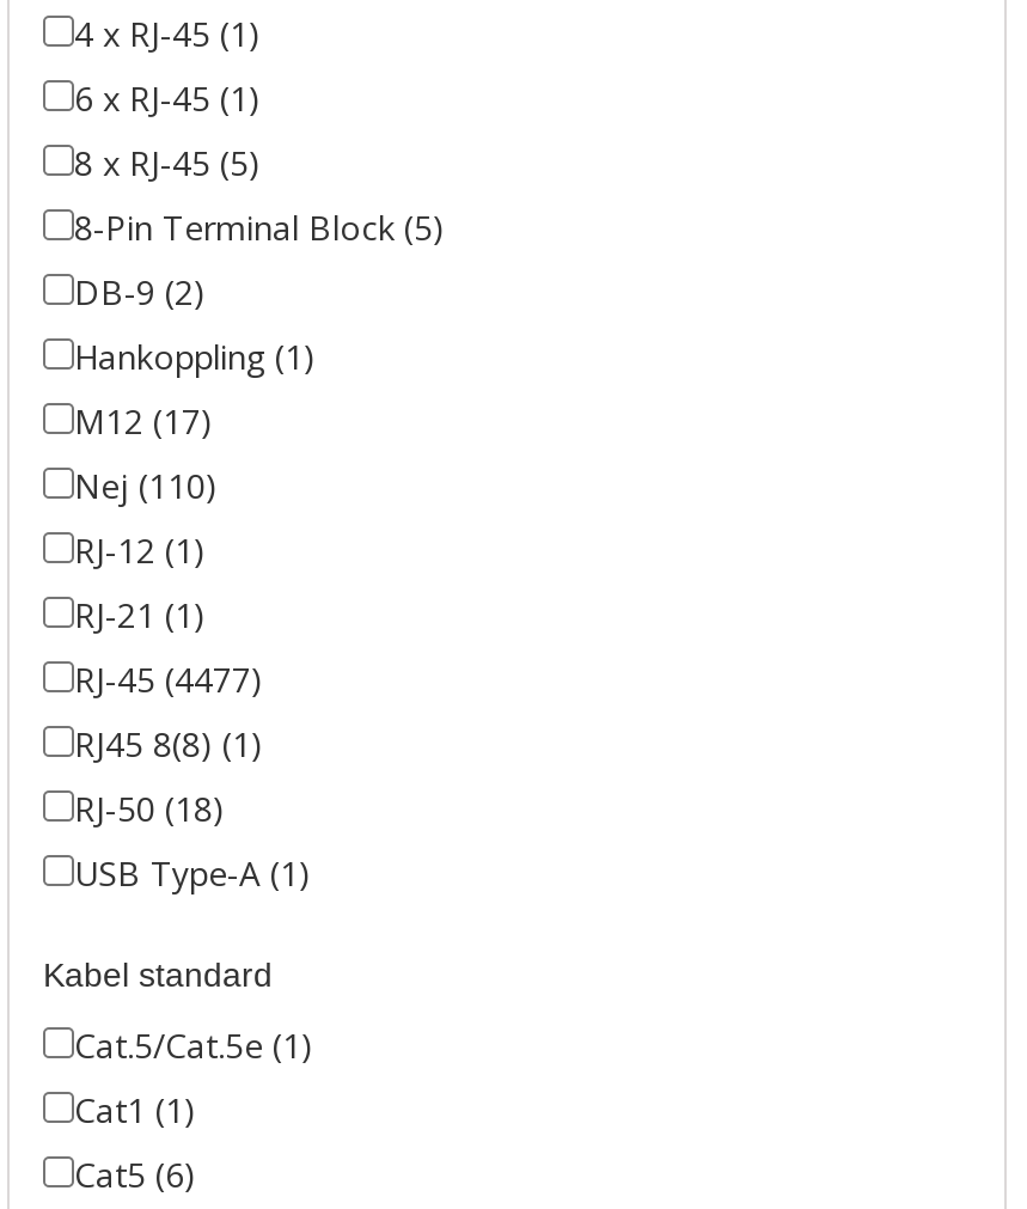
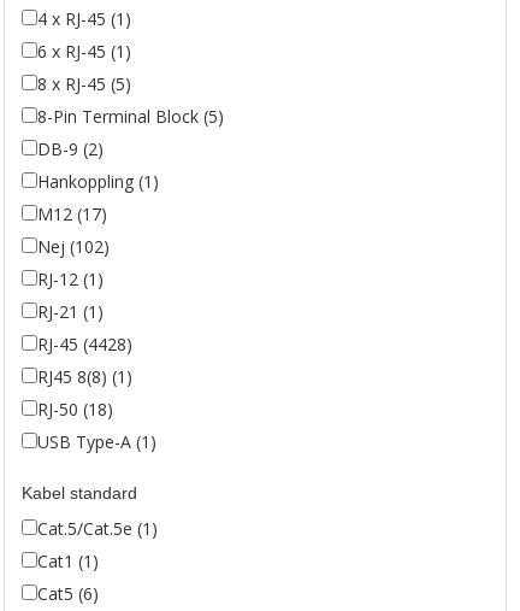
- Nej (110)
+ Nej (102)

- RJ-45 (4477)
+ RJ-45 (4428)
